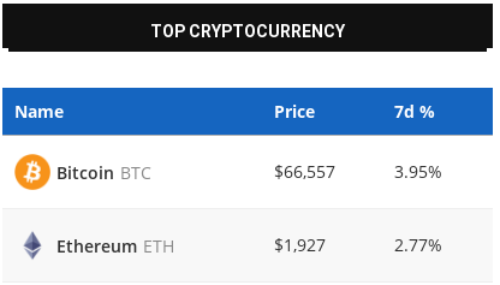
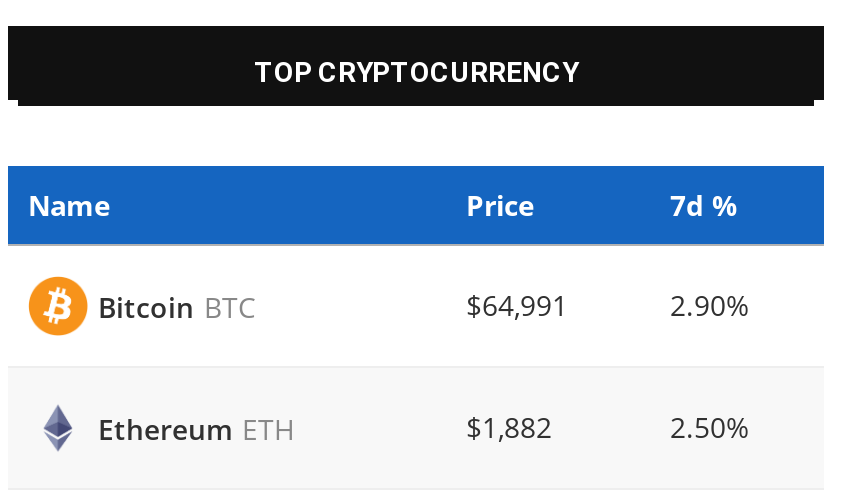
- $66,557
+ $64,991

- 3.95%
+ 2.90%

- $1,927
+ $1,882

- 2.77%
+ 2.50%
